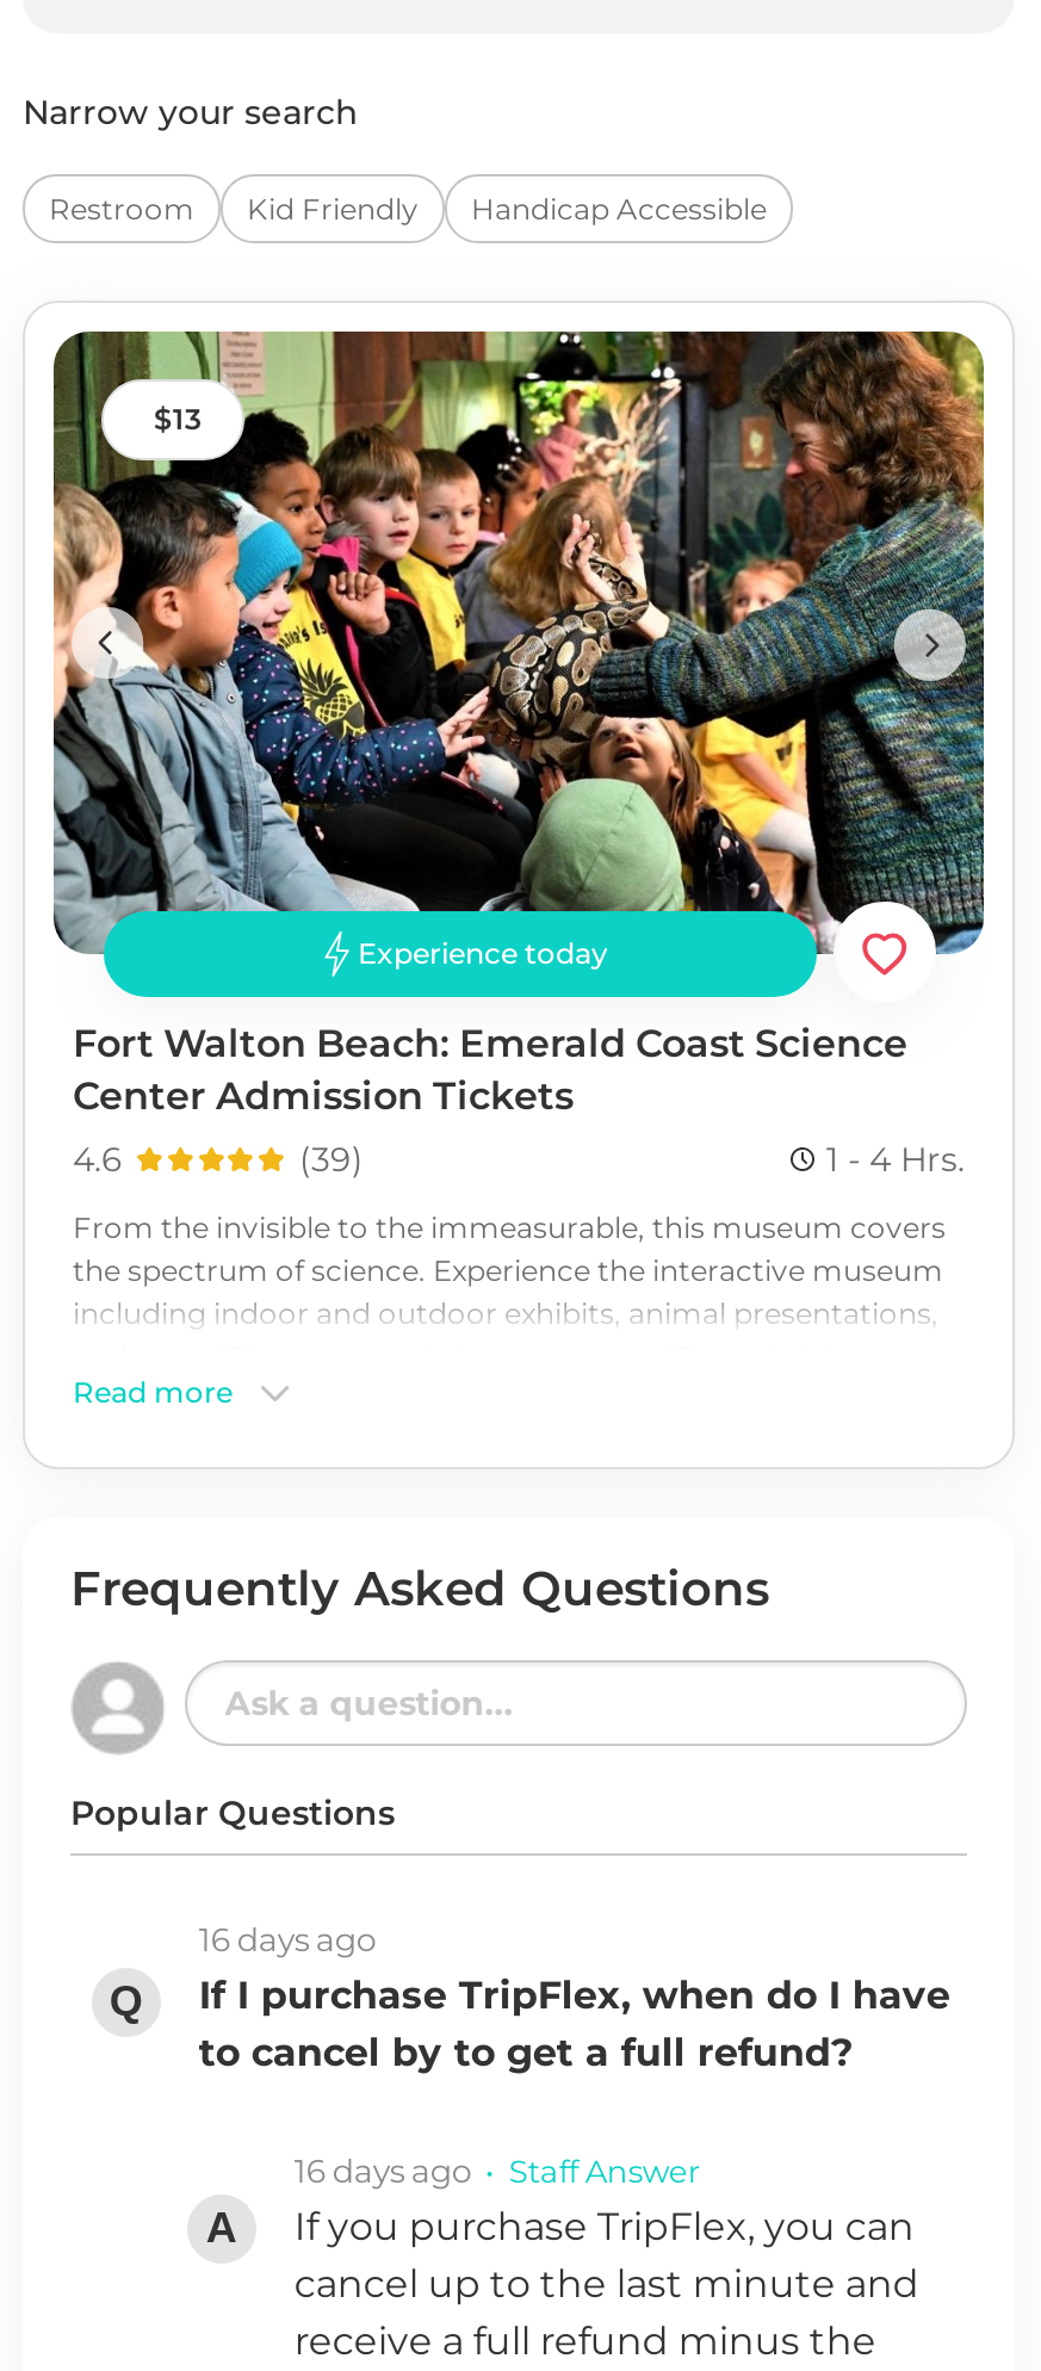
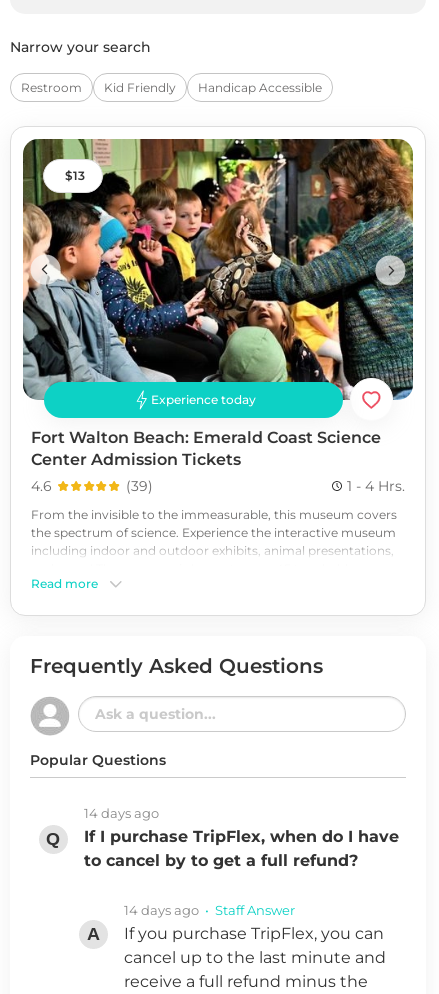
- 16 days ago
+ 14 days ago

- 16 days ago • Staff Answer
+ 14 days ago • Staff Answer
